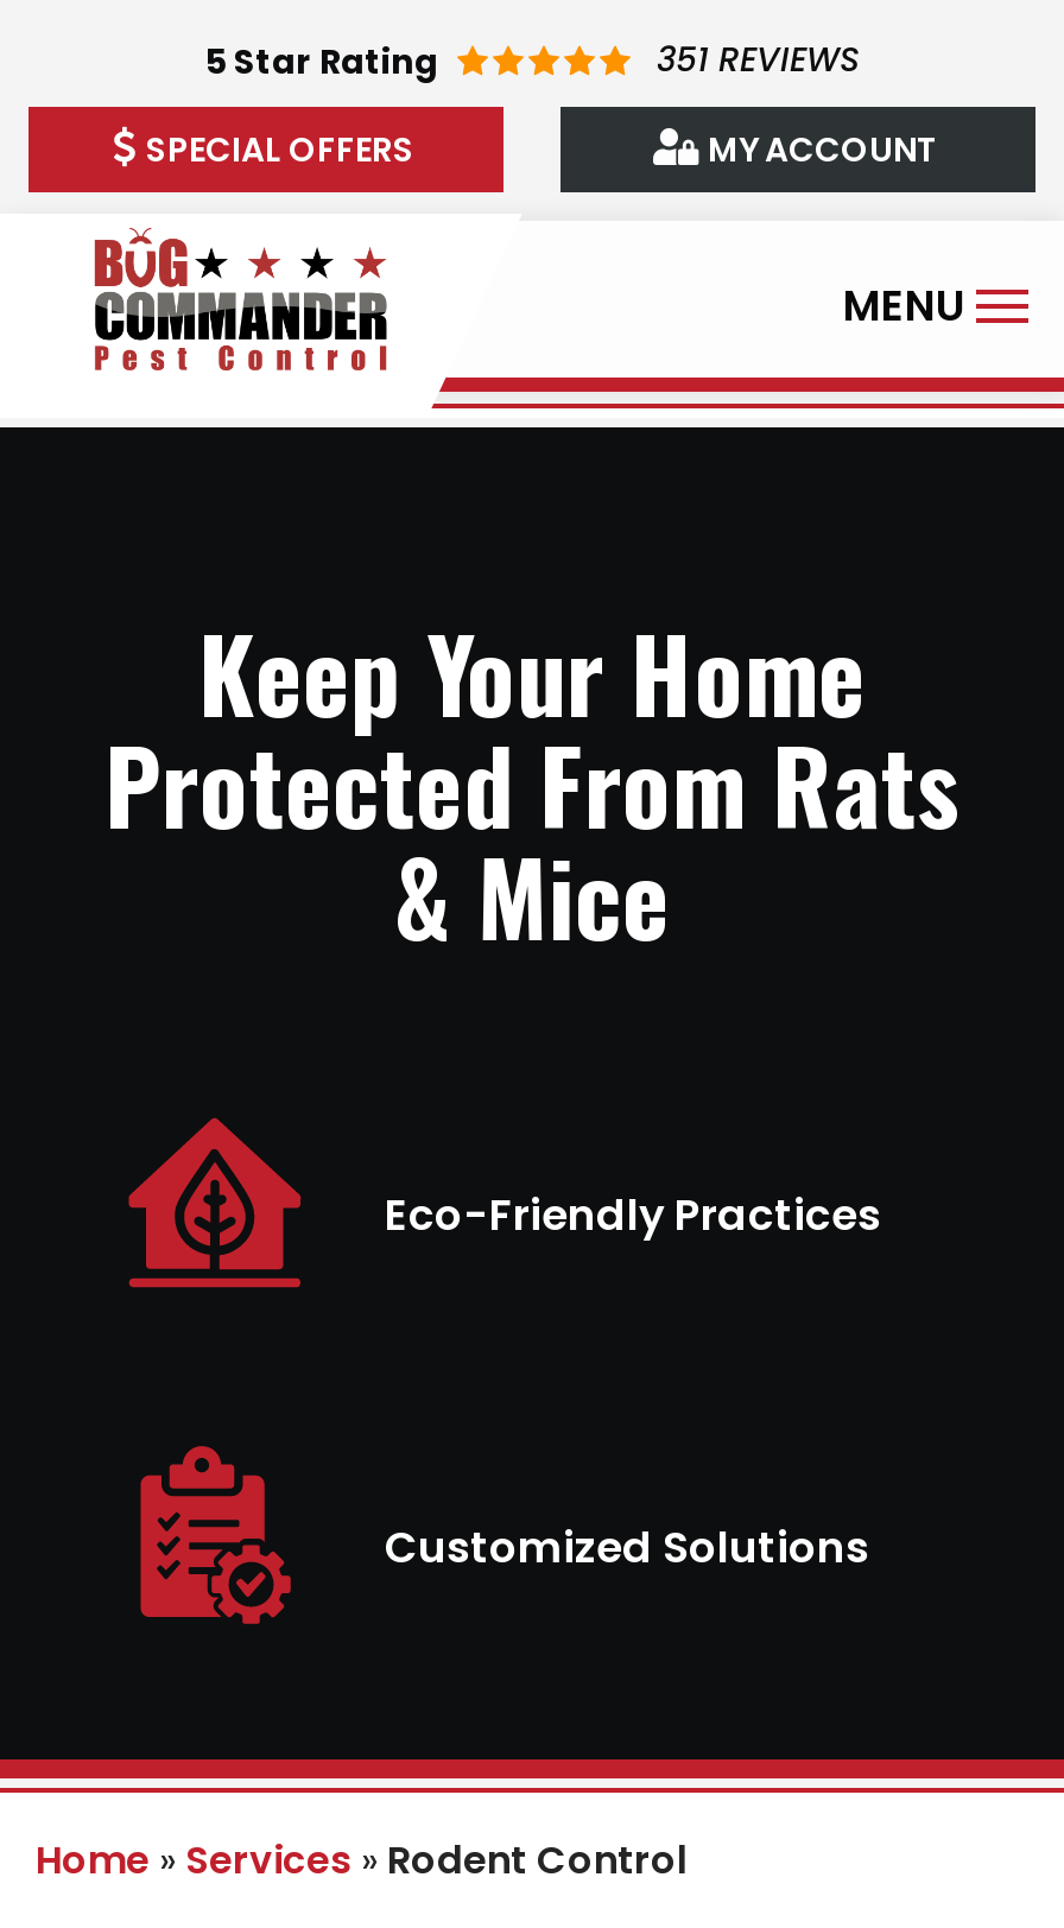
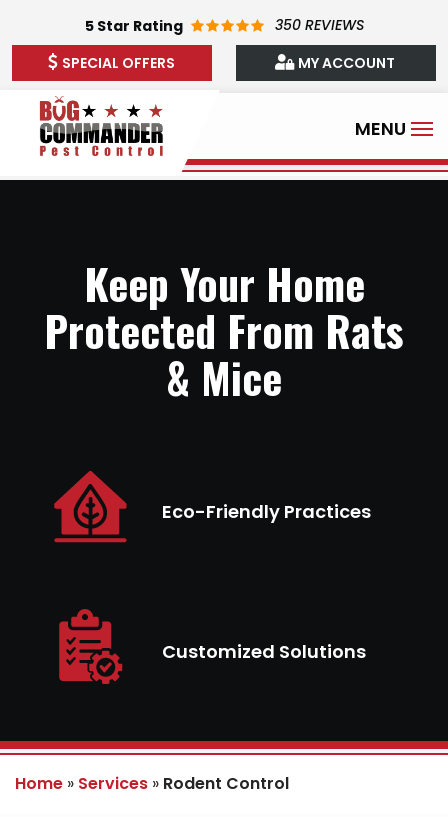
- 351 REVIEWS
+ 350 REVIEWS
